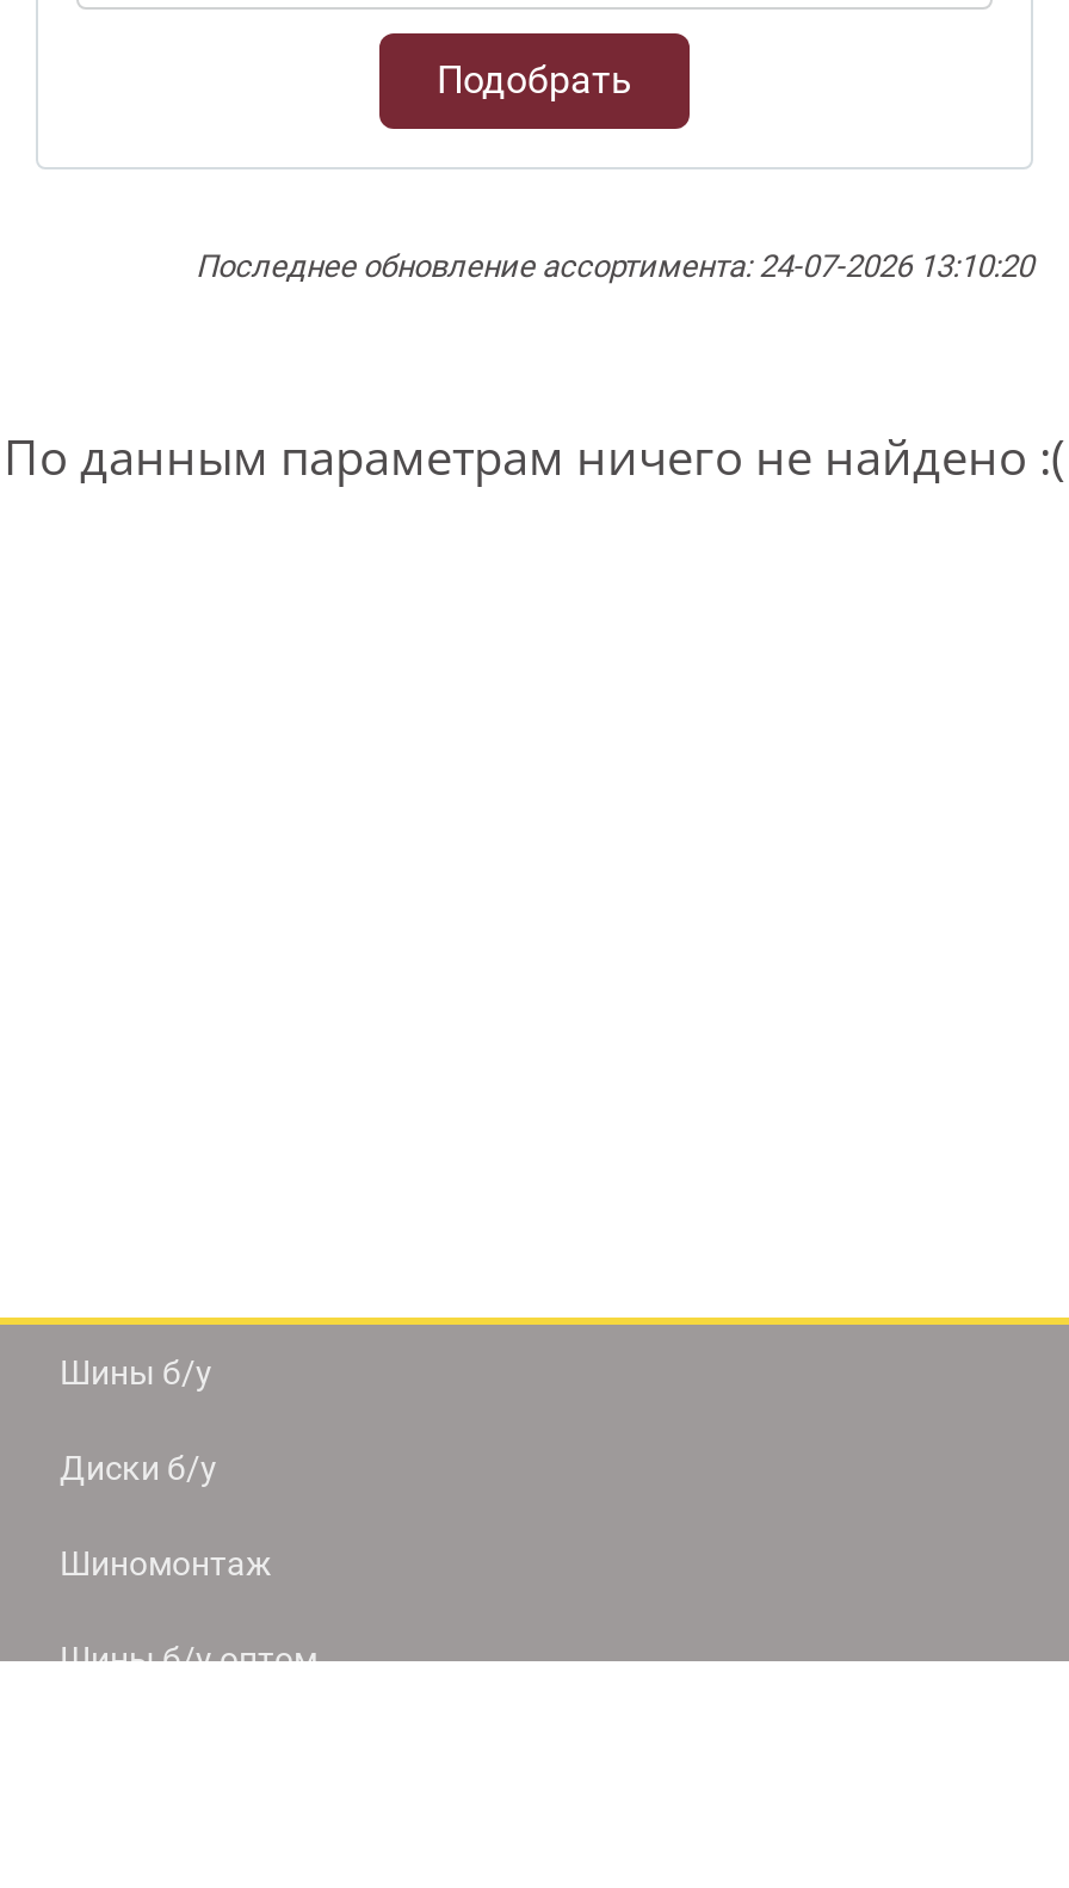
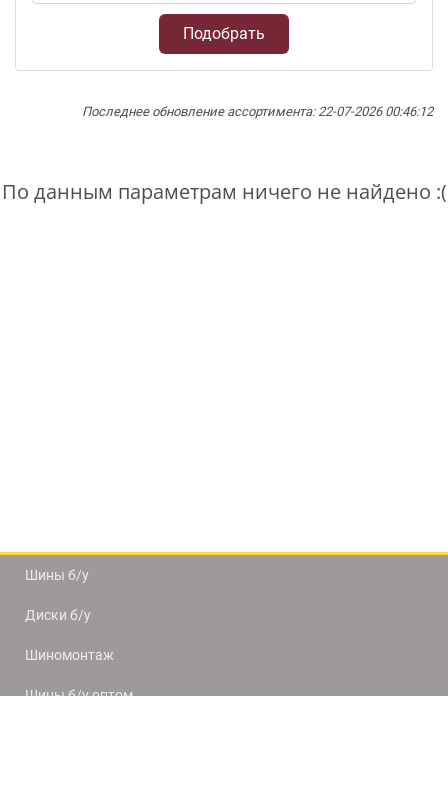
- Последнее обновление ассортимента: 24-07-2026 13:10:20
+ Последнее обновление ассортимента: 22-07-2026 00:46:12
